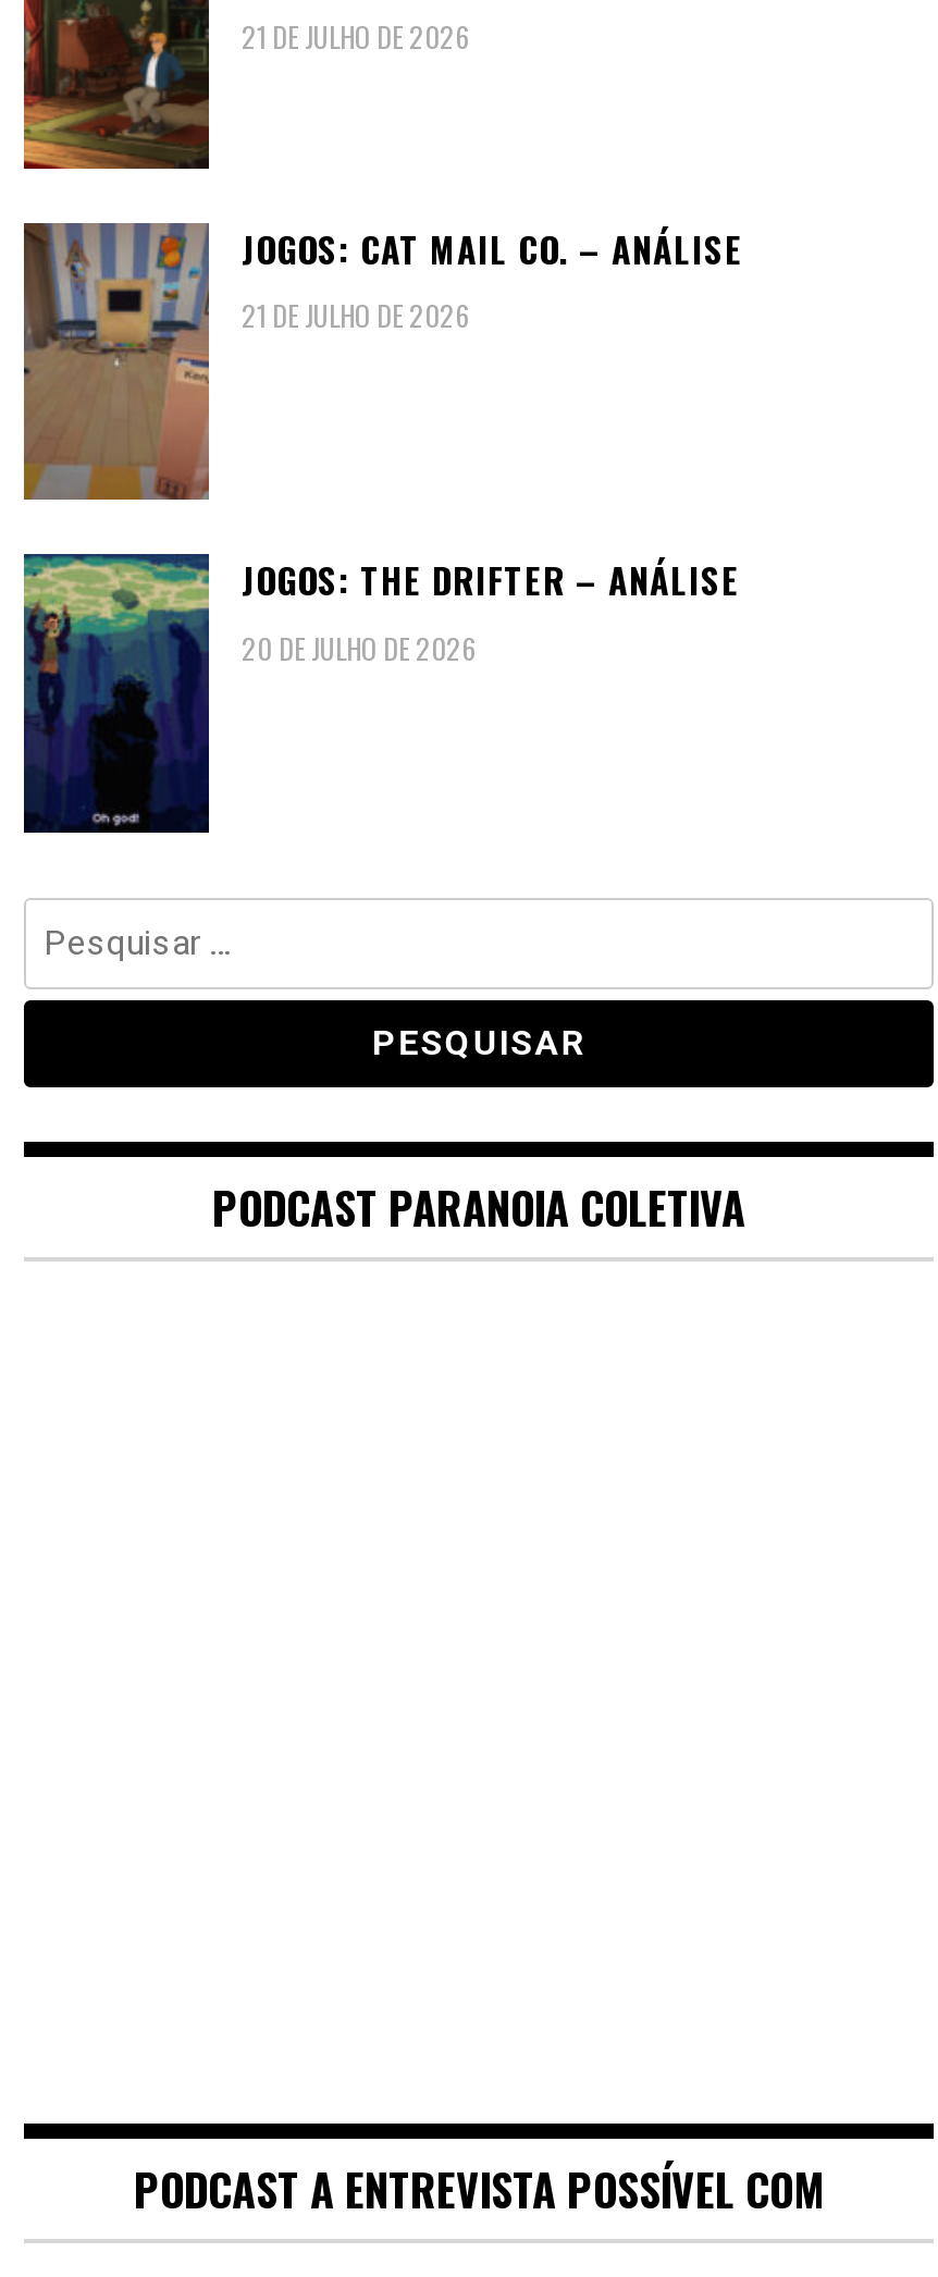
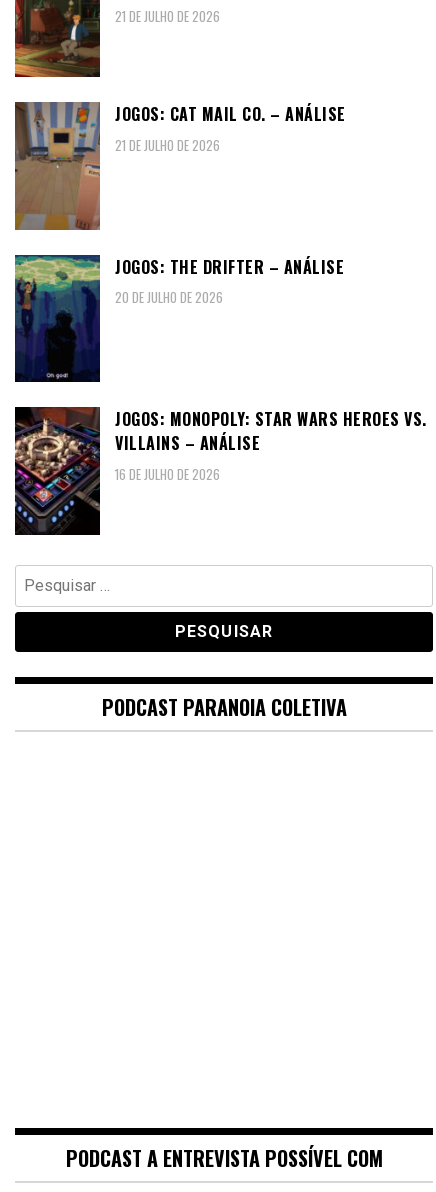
+ [image]
+ JOGOS: MONOPOLY: STAR WARS HEROES VS.
+ VILLAINS – ANÁLISE
+ 16 DE JULHO DE 2026
